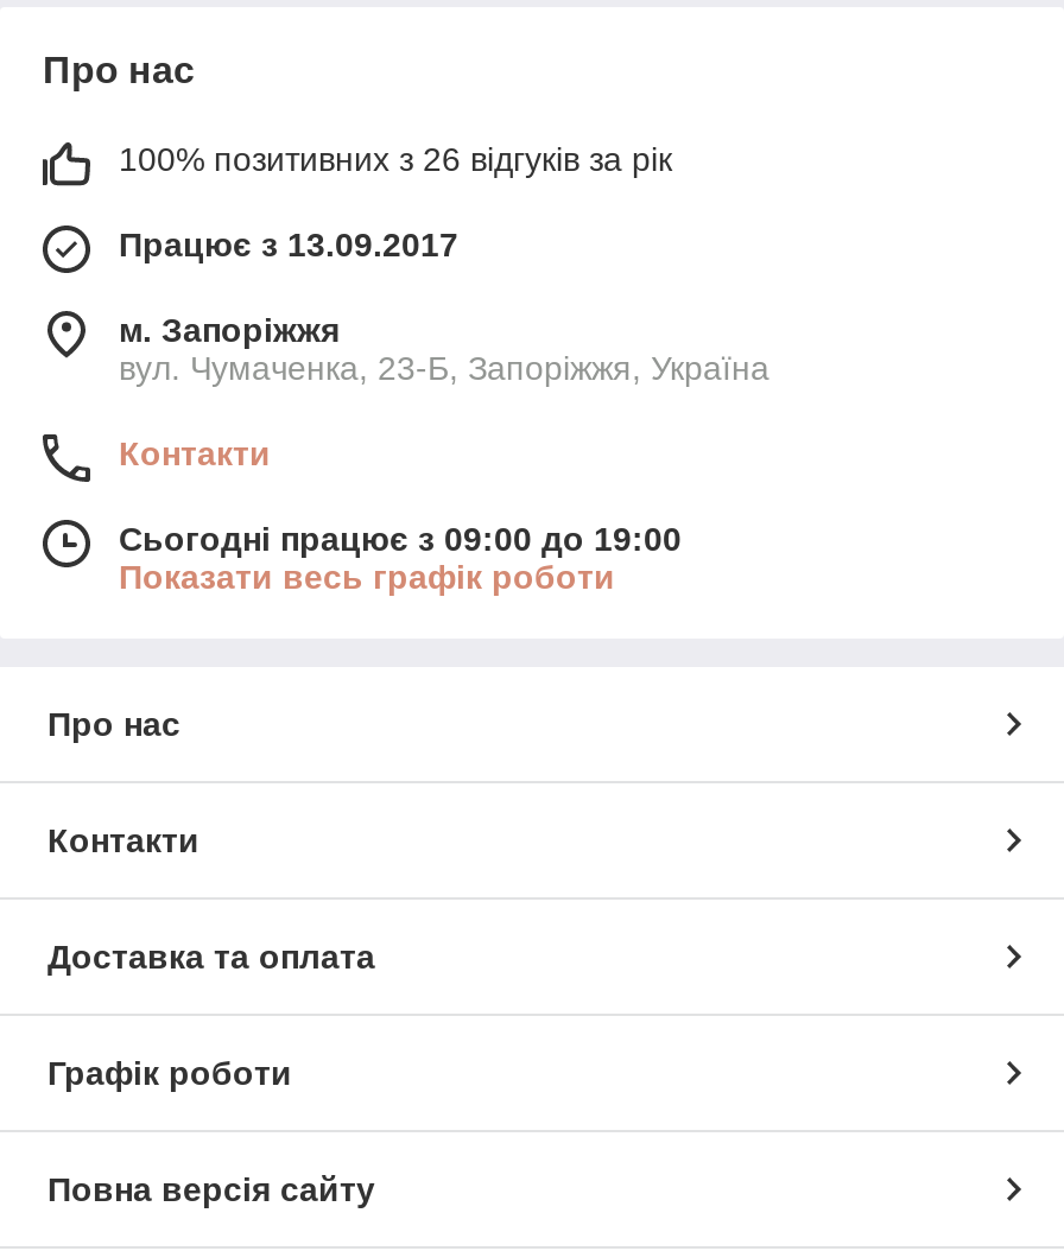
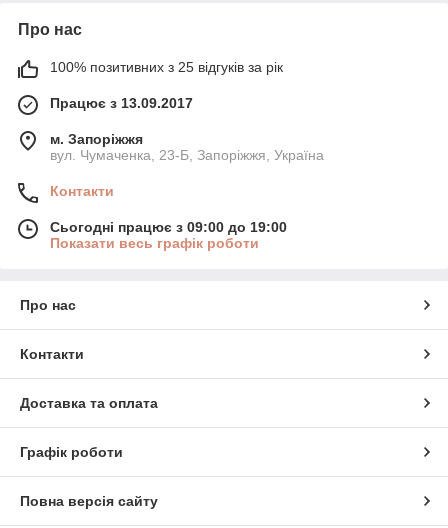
- 100% позитивних з 26 відгуків за рік
+ 100% позитивних з 25 відгуків за рік
